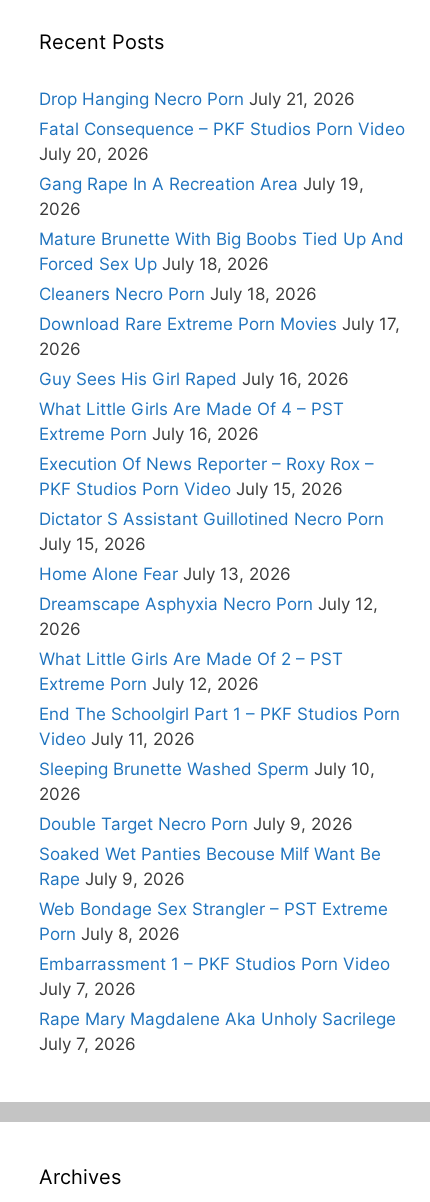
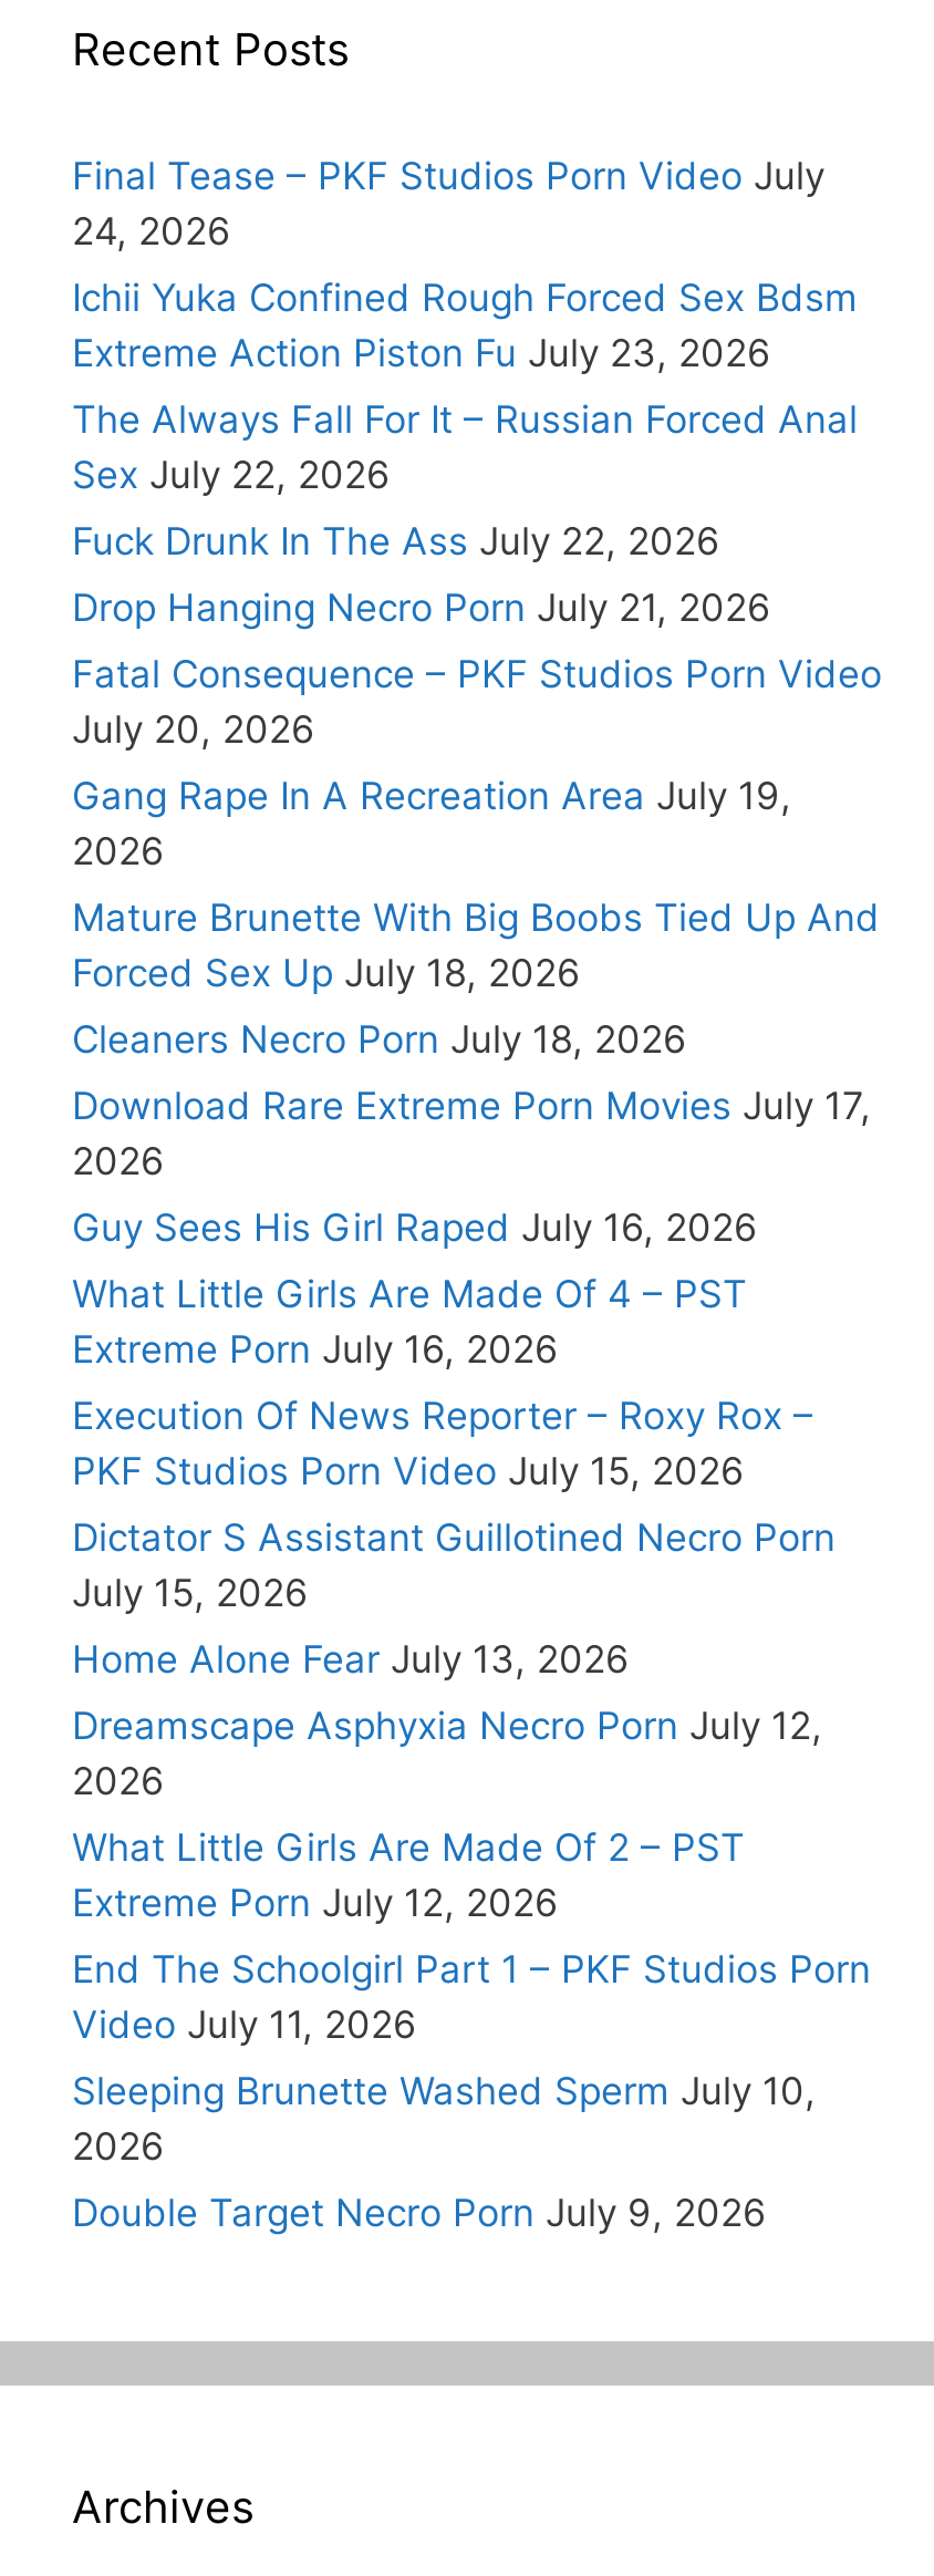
+ Final Tease – PKF Studios Porn Video July
+ 24, 2026
+ Ichii Yuka Confined Rough Forced Sex Bdsm
+ Extreme Action Piston Fu July 23, 2026
+ The Always Fall For It – Russian Forced Anal
+ Sex July 22, 2026
+ Fuck Drunk In The Ass July 22, 2026

moved down: Drop Hanging Necro Porn July 21, 2026 | Fatal Consequence – PKF Studios Porn Video | July 20, 2026 | ... | 2026 | Double Target Necro Porn July 9, 2026

- Soaked Wet Panties Becouse Milf Want Be
- Rape July 9, 2026
- Web Bondage Sex Strangler – PST Extreme
- Porn July 8, 2026
- Embarrassment 1 – PKF Studios Porn Video
- July 7, 2026
- Rape Mary Magdalene Aka Unholy Sacrilege
- July 7, 2026
